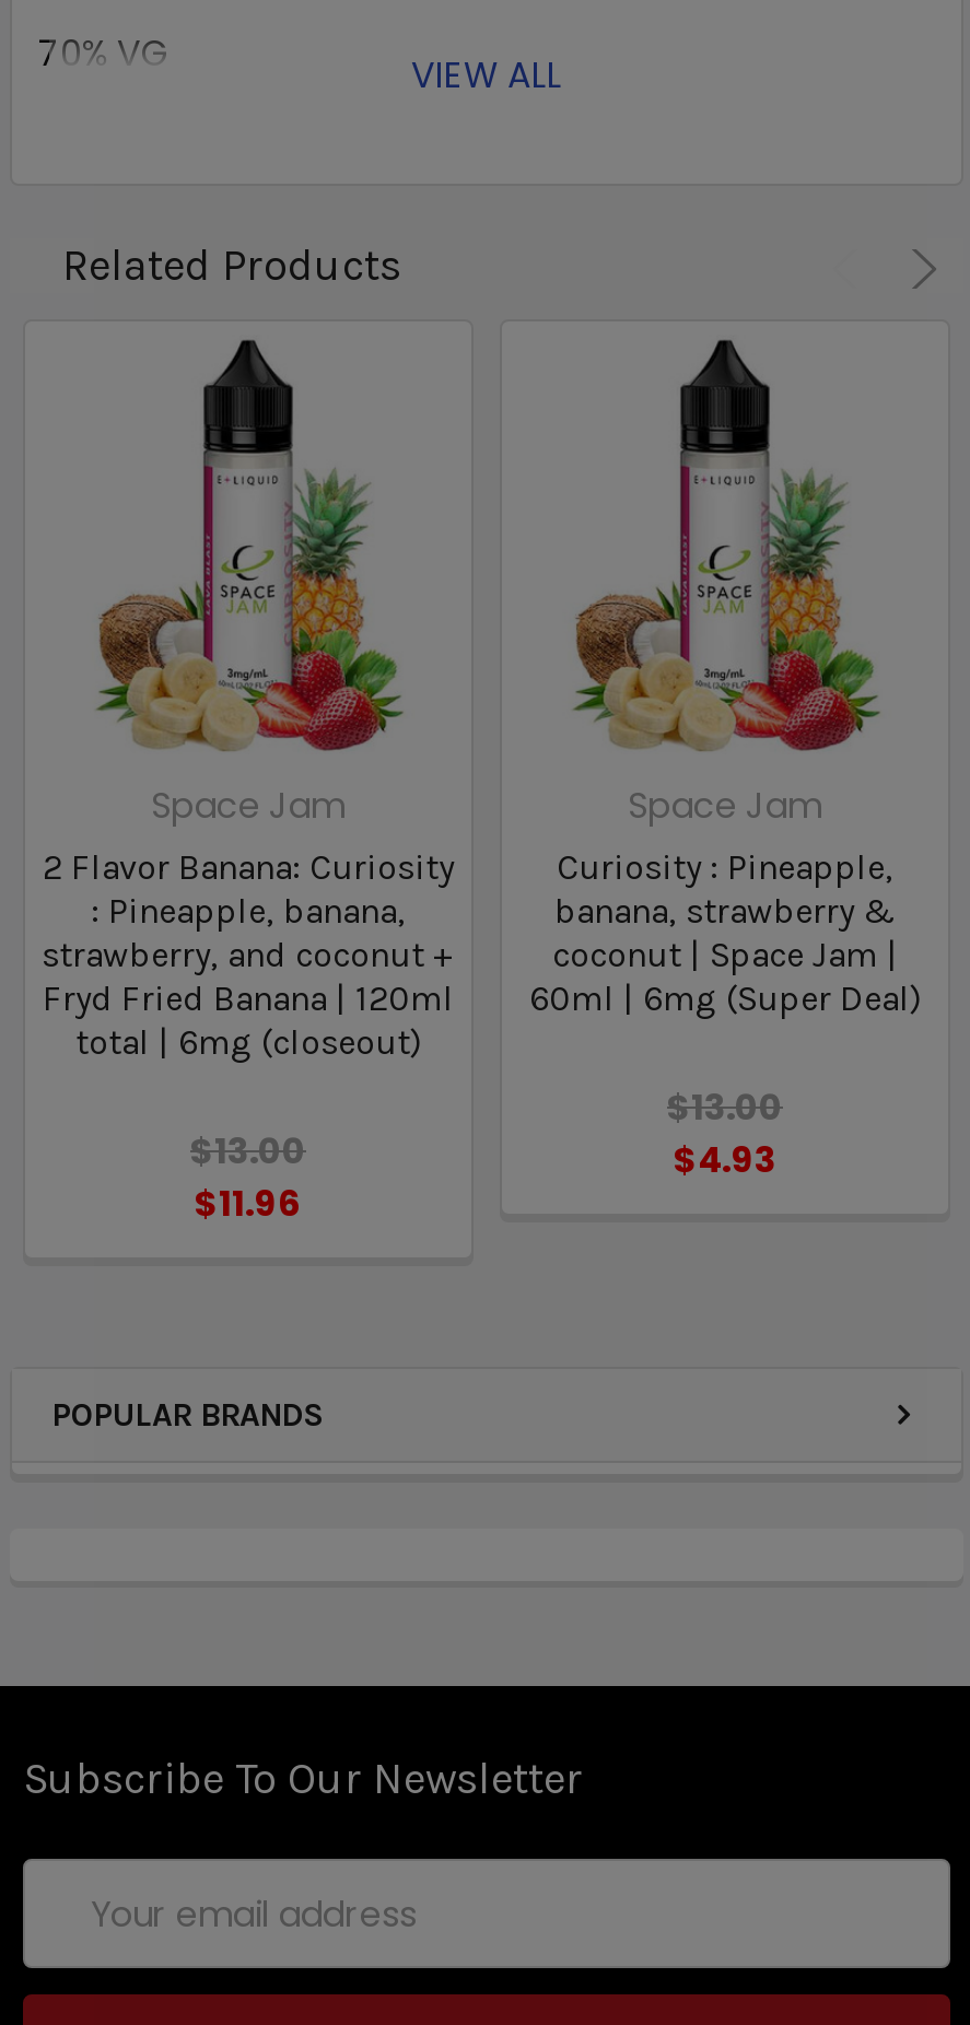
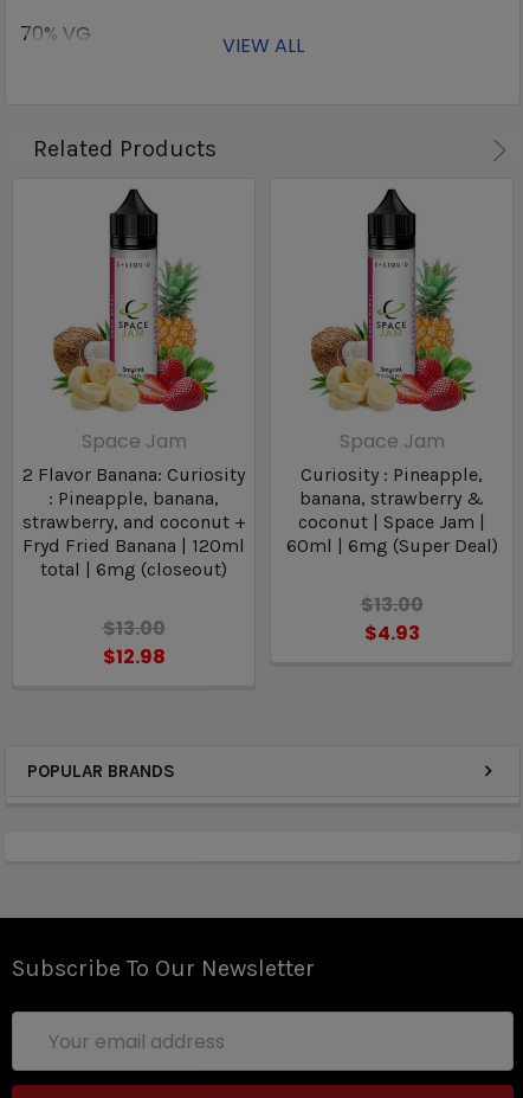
- $11.96
+ $12.98
